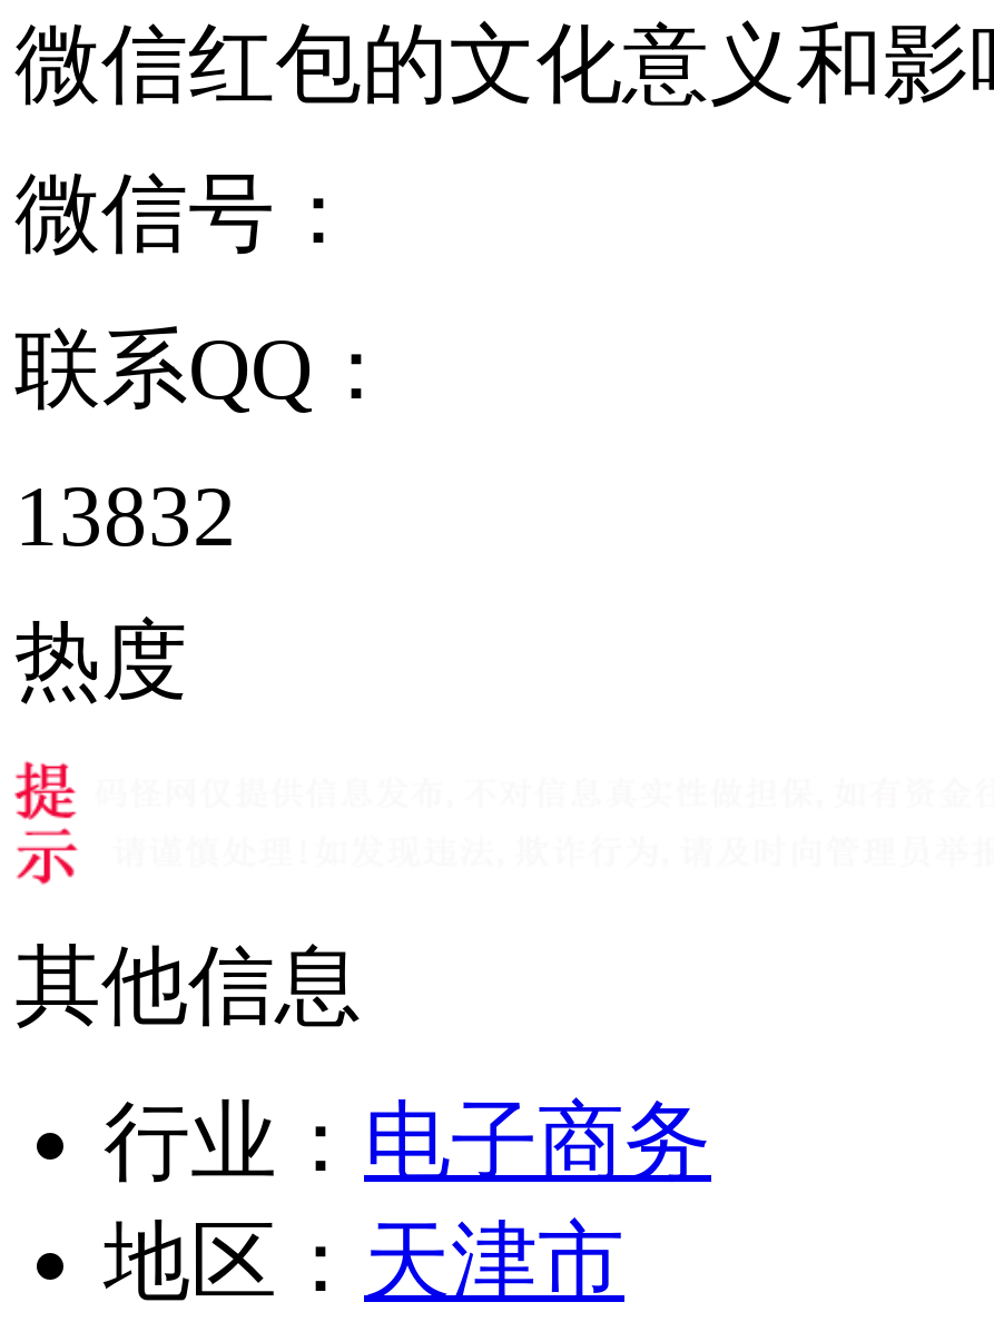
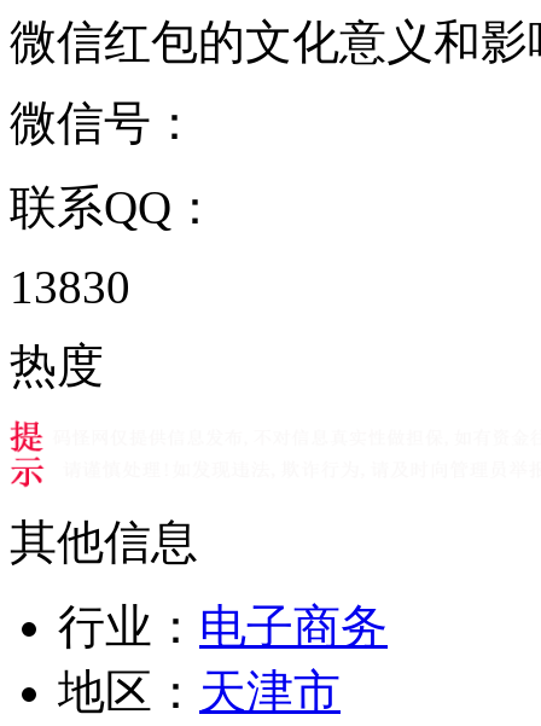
- 13832
+ 13830
